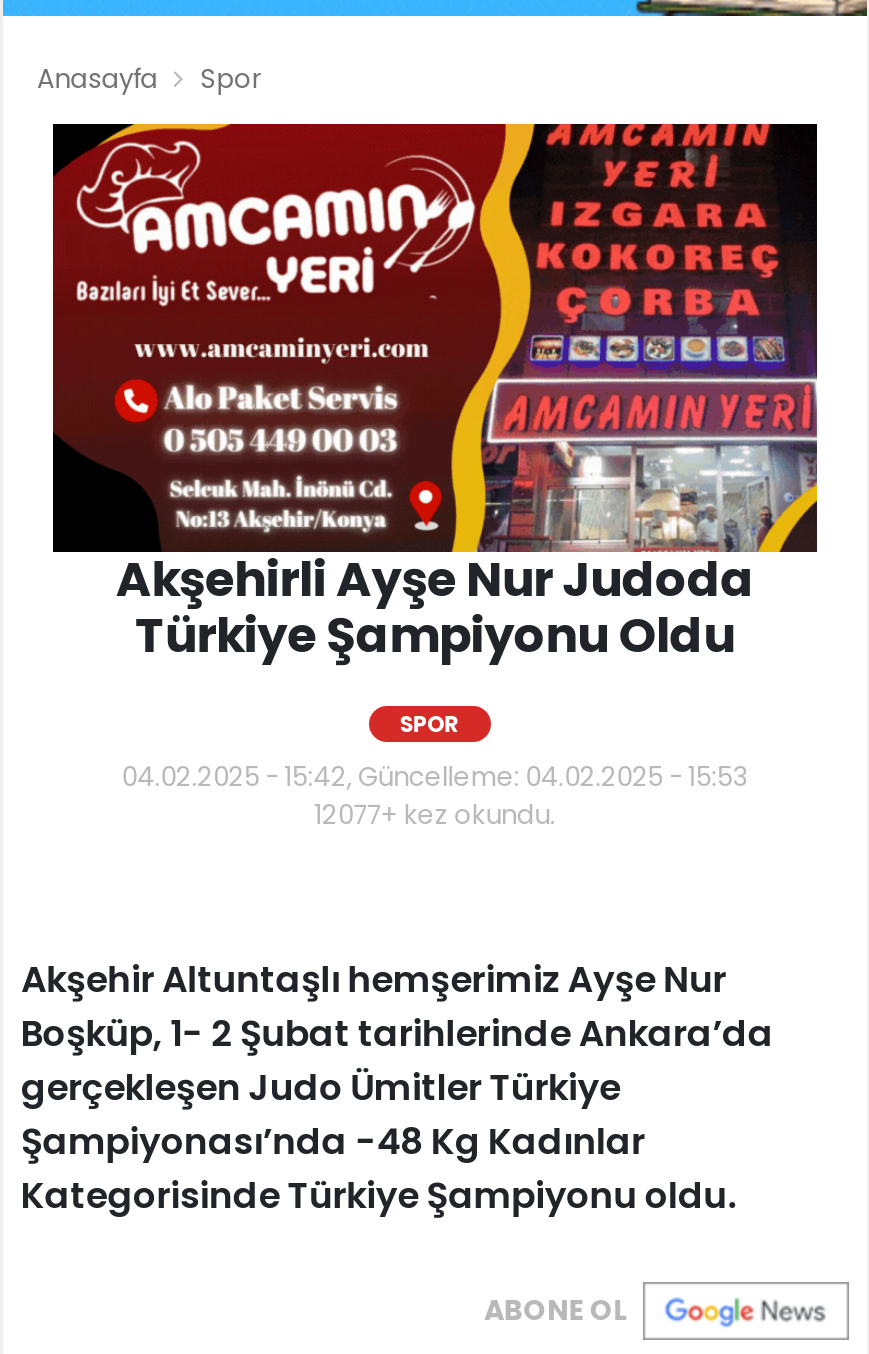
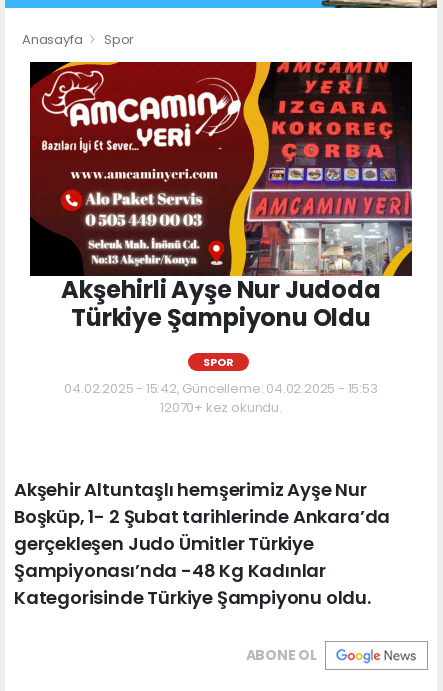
- 12077+ kez okundu.
+ 12070+ kez okundu.
